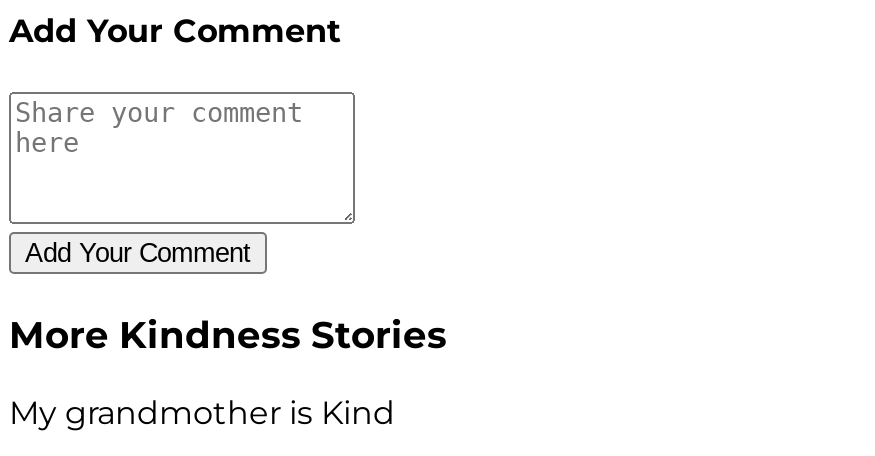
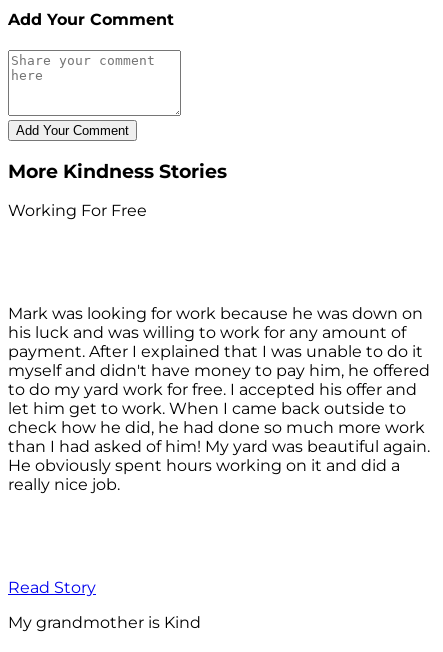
+ Working For Free

+ Mark was looking for work because he was down on
+ his luck and was willing to work for any amount of
+ payment. After I explained that I was unable to do it
+ myself and didn't have money to pay him, he offered
+ to do my yard work for free. I accepted his offer and
+ let him get to work. When I came back outside to
+ check how he did, he had done so much more work
+ than I had asked of him! My yard was beautiful again.
+ He obviously spent hours working on it and did a
+ really nice job.

+ Read Story
